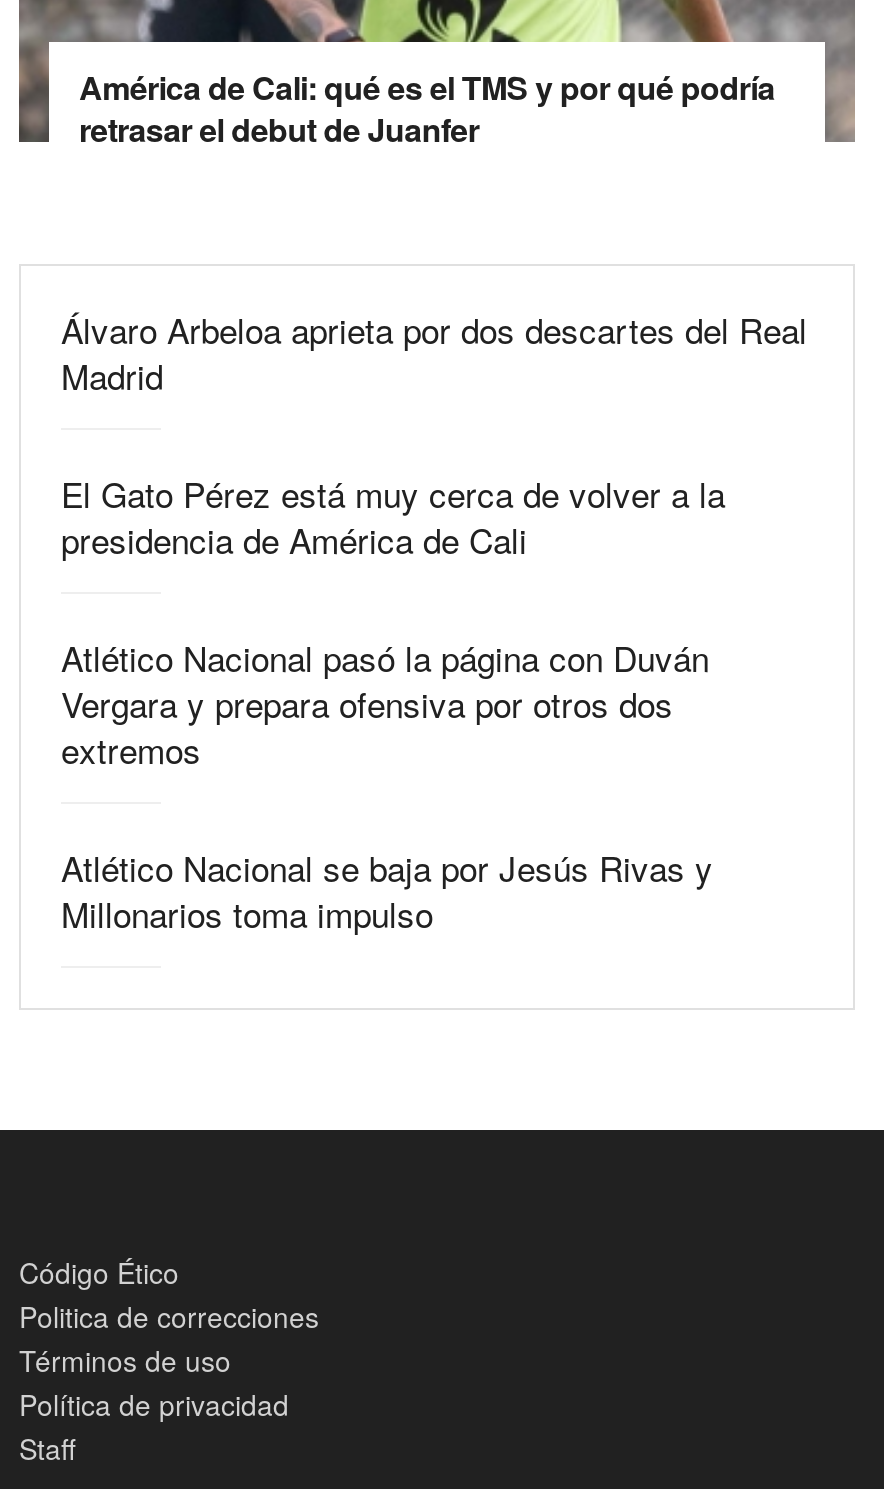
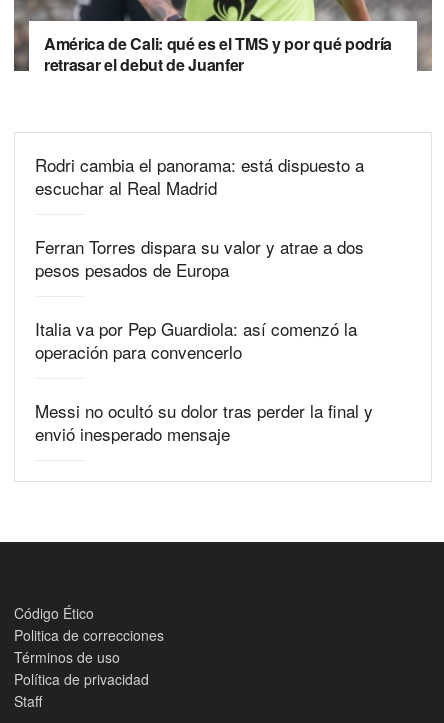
- Álvaro Arbeloa aprieta por dos descartes del Real
- Madrid
+ Rodri cambia el panorama: está dispuesto a
+ escuchar al Real Madrid

- El Gato Pérez está muy cerca de volver a la
- presidencia de América de Cali
+ Ferran Torres dispara su valor y atrae a dos
+ pesos pesados de Europa

- Atlético Nacional pasó la página con Duván
- Vergara y prepara ofensiva por otros dos
- extremos
+ Italia va por Pep Guardiola: así comenzó la
+ operación para convencerlo

- Atlético Nacional se baja por Jesús Rivas y
- Millonarios toma impulso
+ Messi no ocultó su dolor tras perder la final y
+ envió inesperado mensaje
